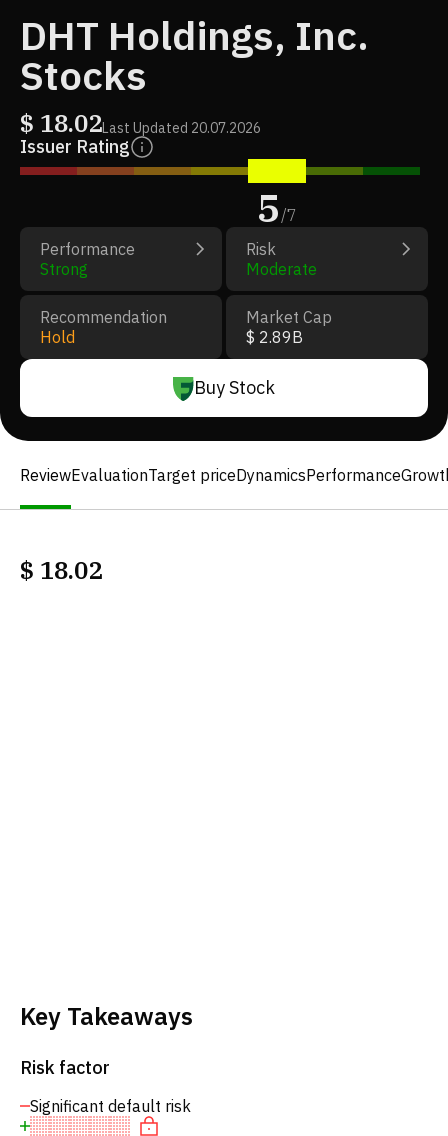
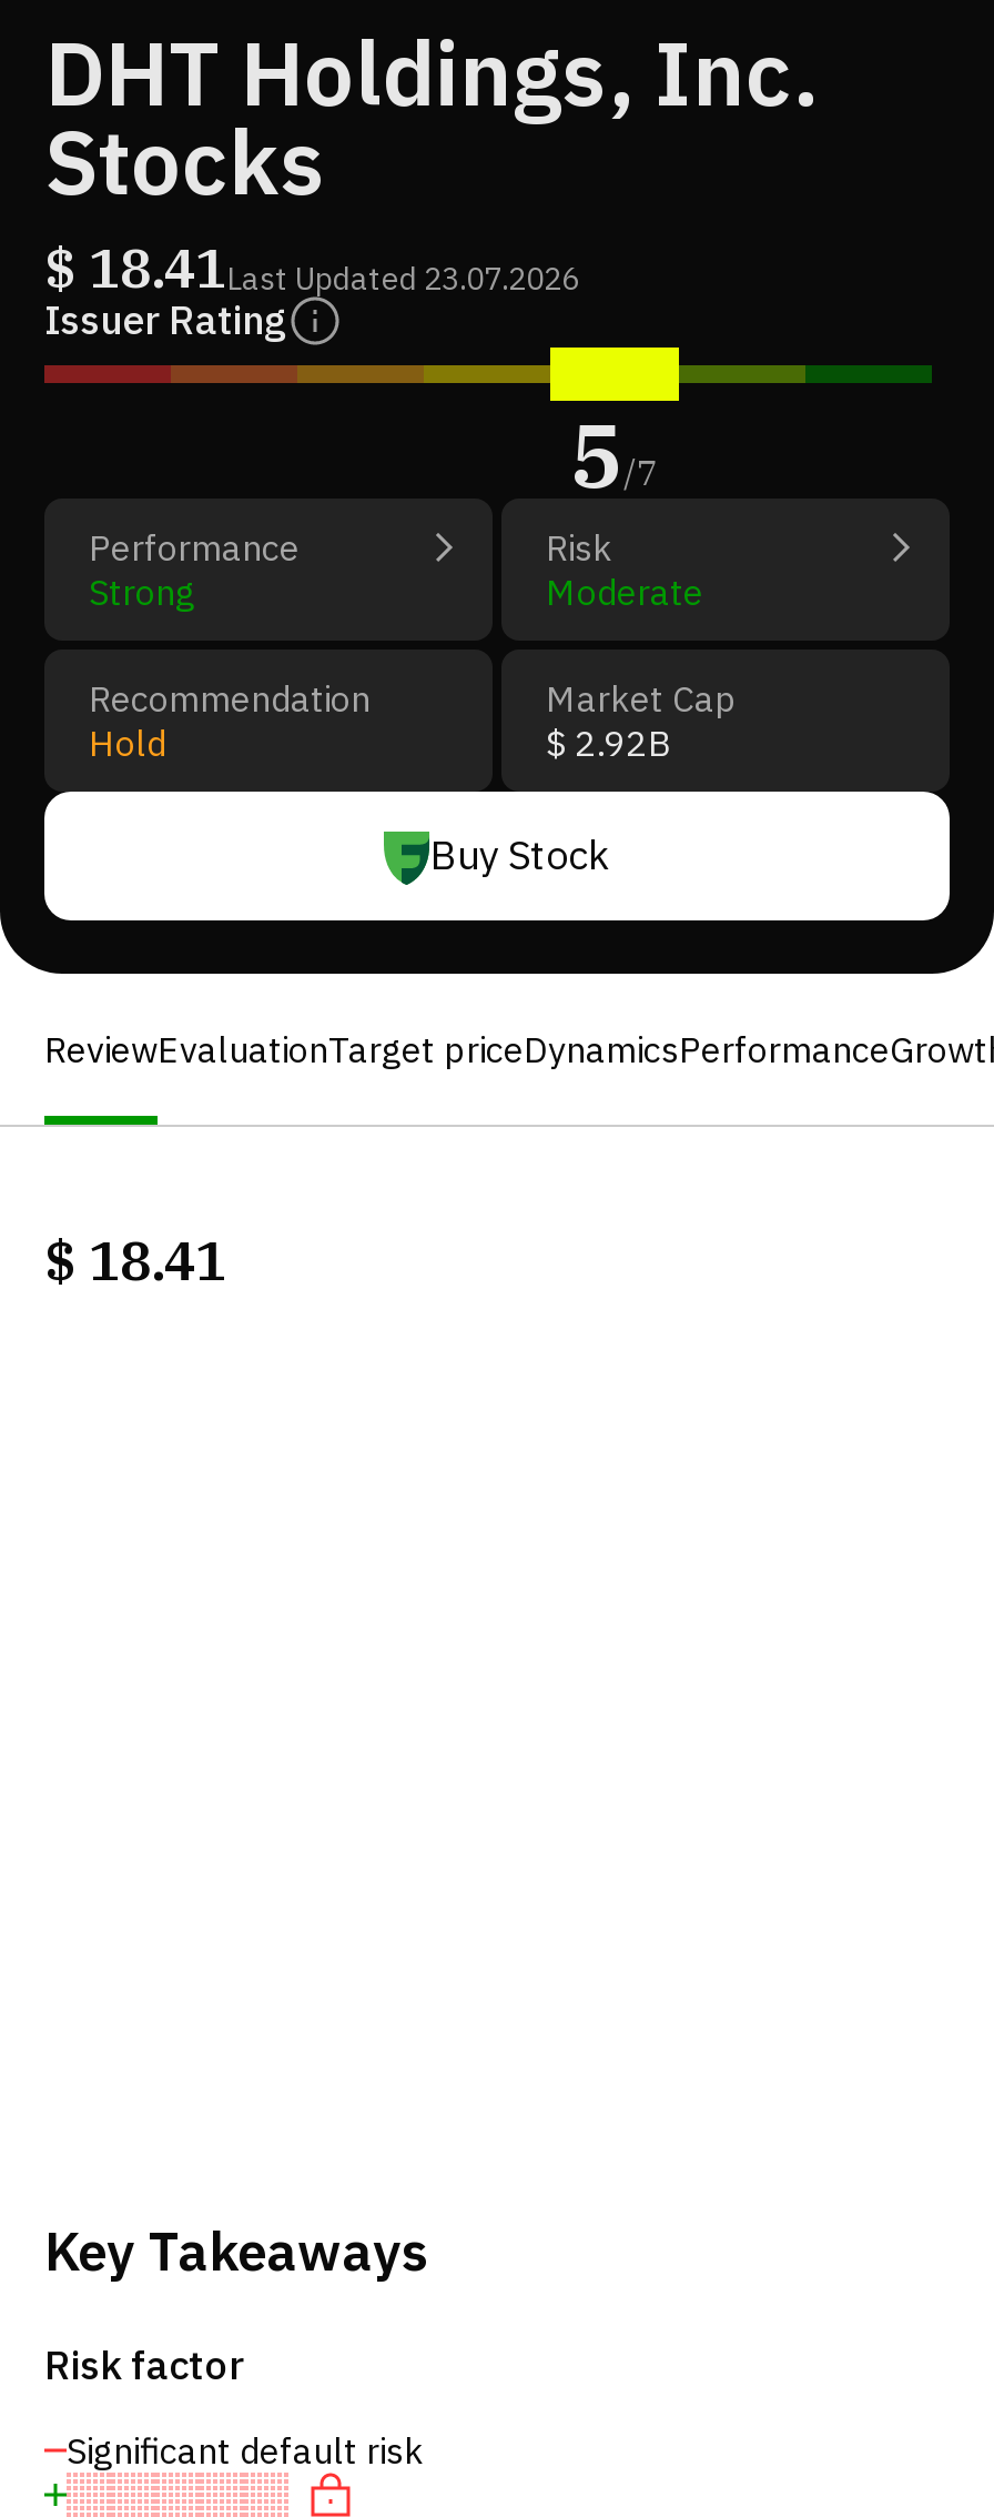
- $ 18.02Last Updated 20.07.2026
+ $ 18.41Last Updated 23.07.2026

- $ 2.89B
+ $ 2.92B

- $ 18.02
+ $ 18.41
